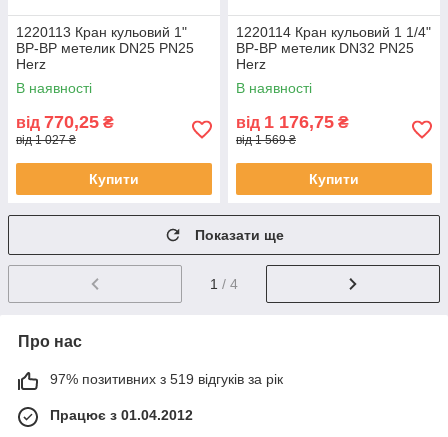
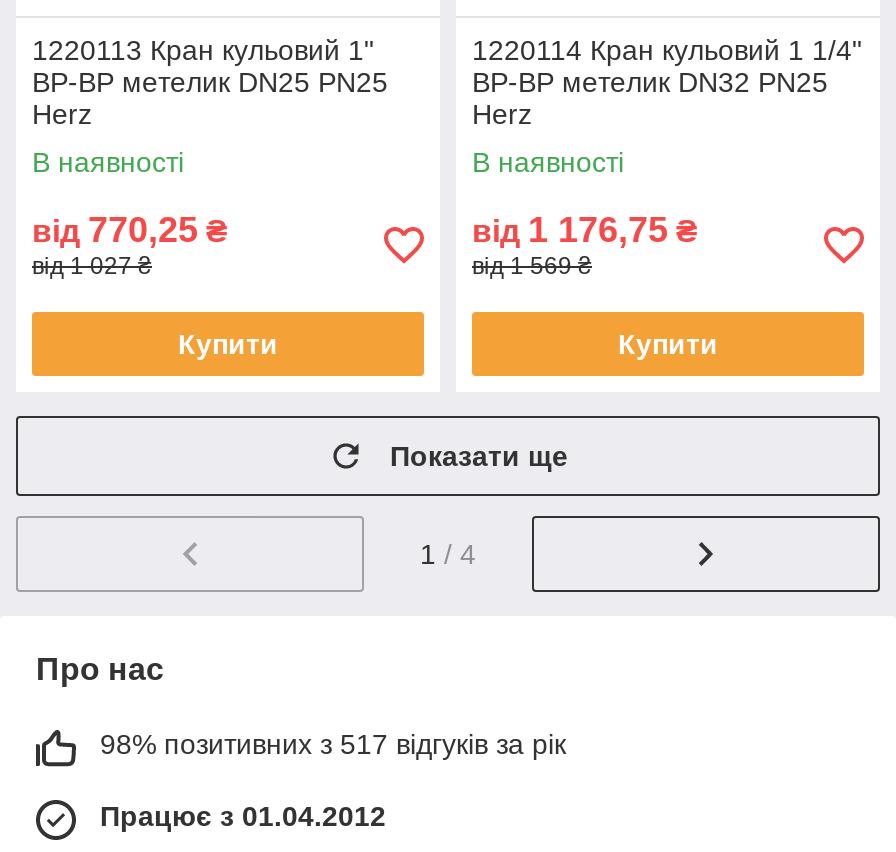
- 97% позитивних з 519 відгуків за рік
+ 98% позитивних з 517 відгуків за рік
